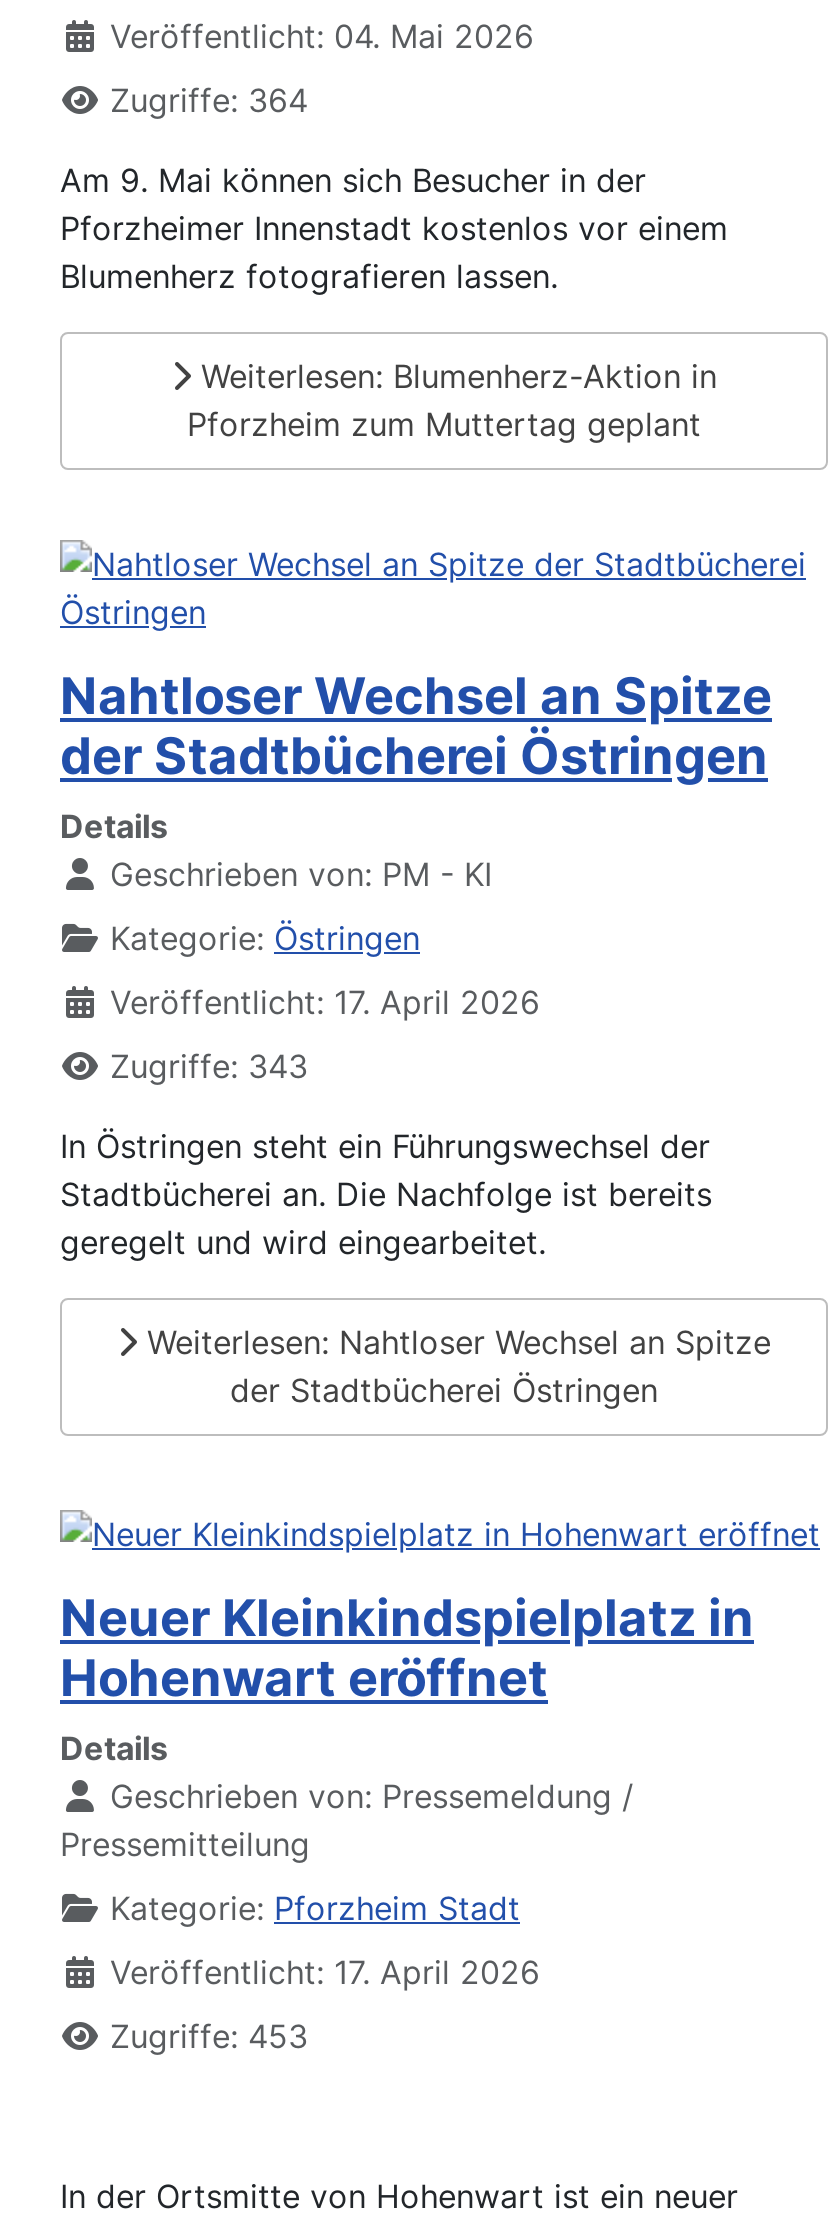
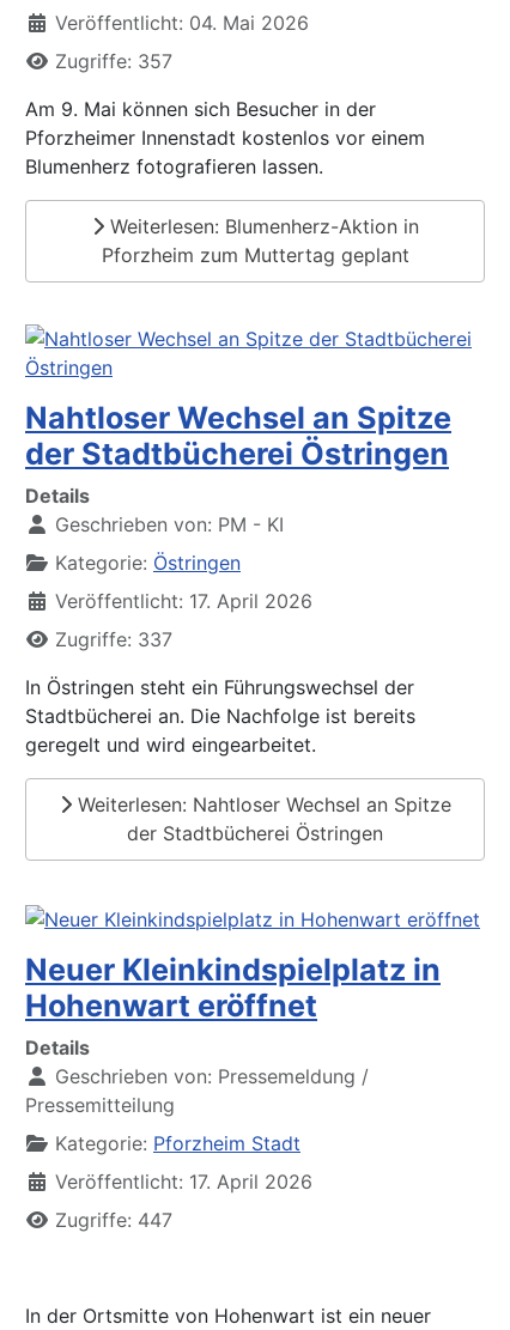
- Zugriffe: 364
+ Zugriffe: 357

- Zugriffe: 343
+ Zugriffe: 337

- Zugriffe: 453
+ Zugriffe: 447
